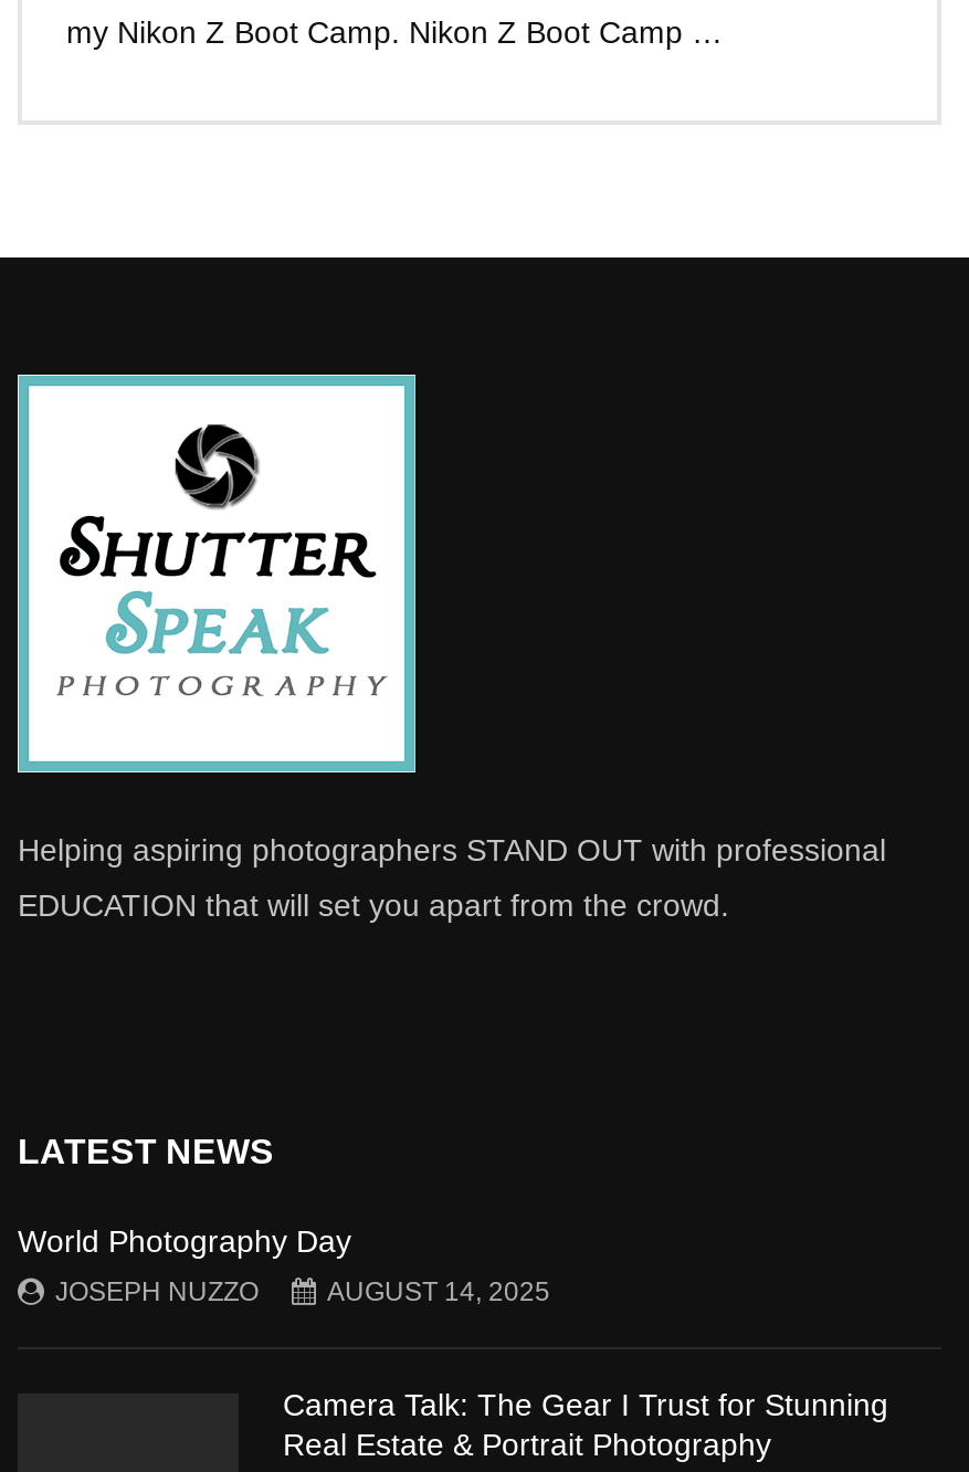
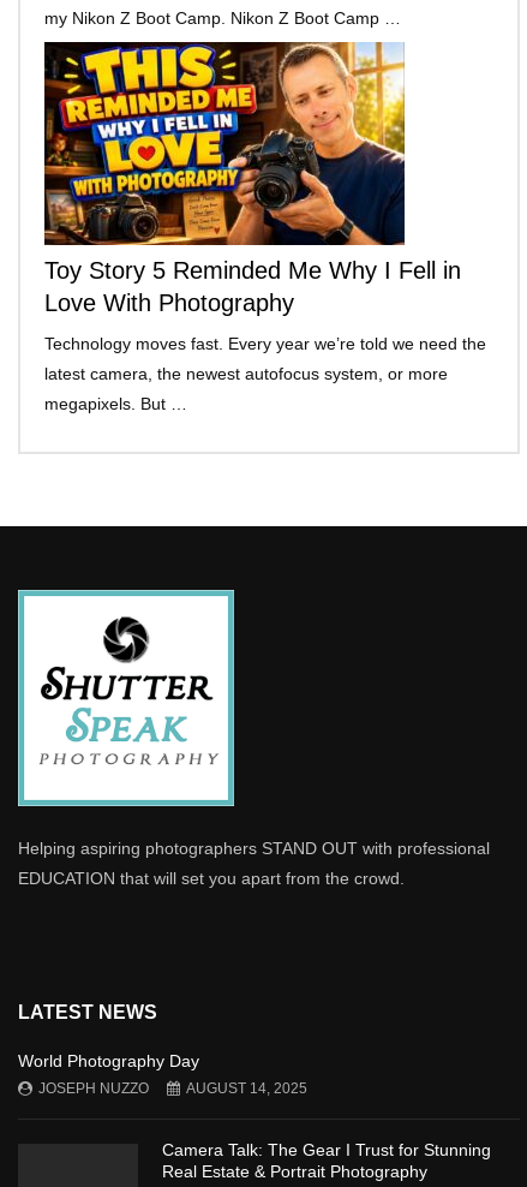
+ [image]
+ Toy Story 5 Reminded Me Why I Fell in
+ Love With Photography
+ Technology moves fast. Every year we’re told we need the
+ latest camera, the newest autofocus system, or more
+ megapixels. But …
